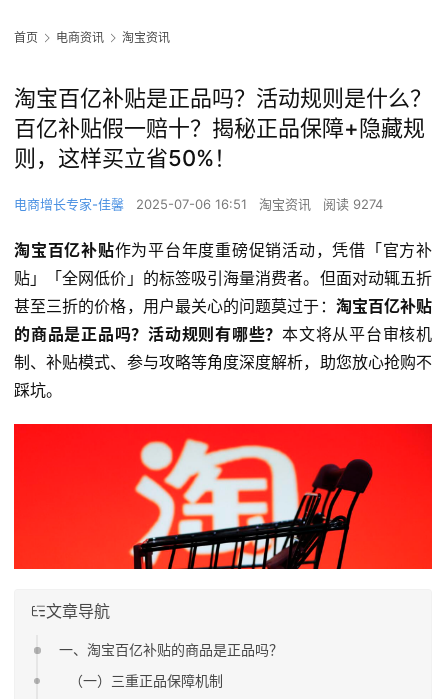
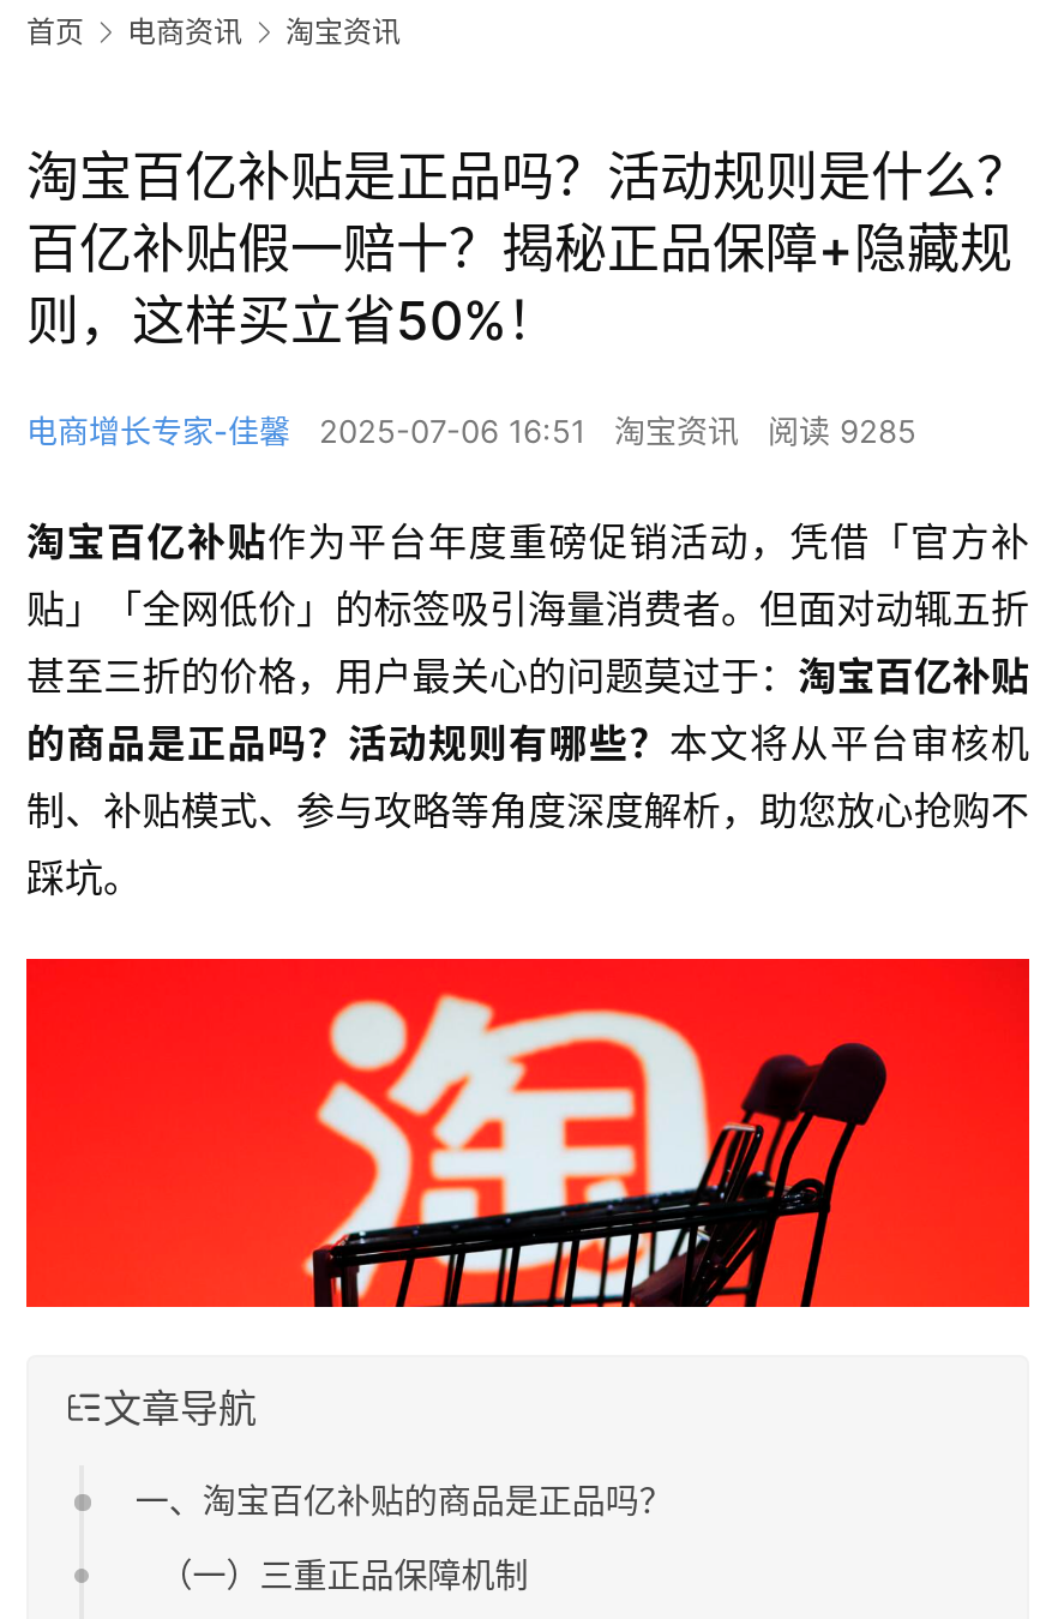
- 电商增长专家-佳馨 2025-07-06 16:51 淘宝资讯 阅读 9274
+ 电商增长专家-佳馨 2025-07-06 16:51 淘宝资讯 阅读 9285
